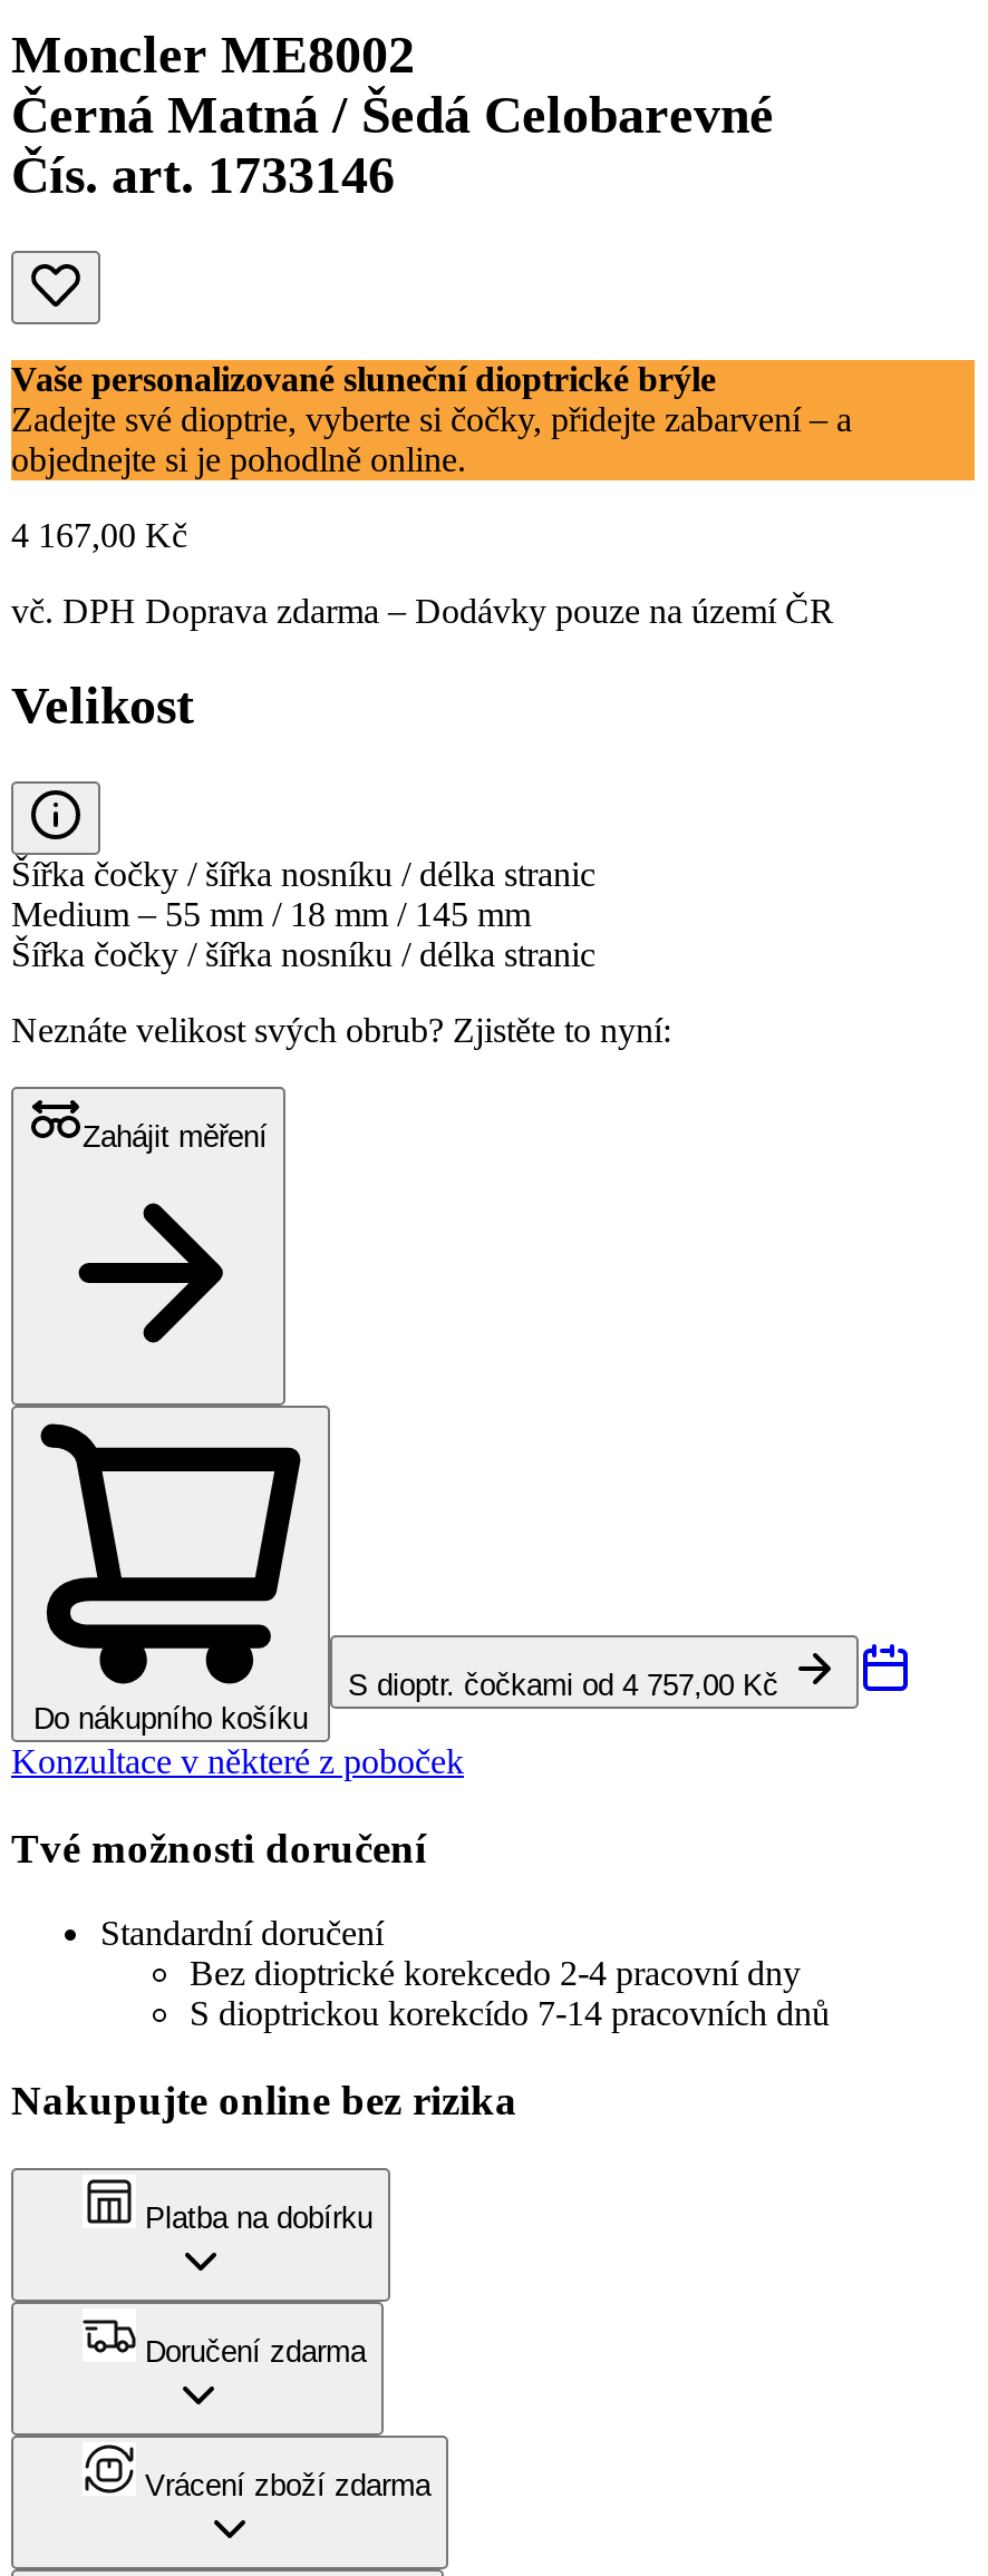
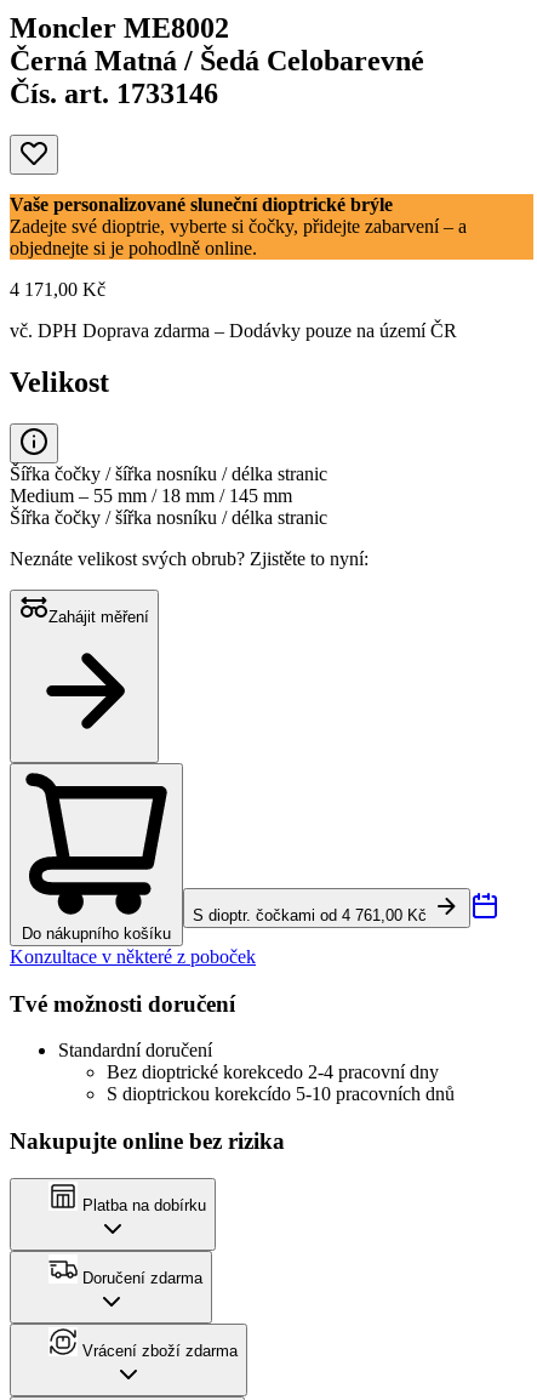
- 4 167,00 Kč
+ 4 171,00 Kč

- S dioptr. čočkami od 4 757,00 Kč
+ S dioptr. čočkami od 4 761,00 Kč

- S dioptrickou korekcído 7-14 pracovních dnů
+ S dioptrickou korekcído 5-10 pracovních dnů
